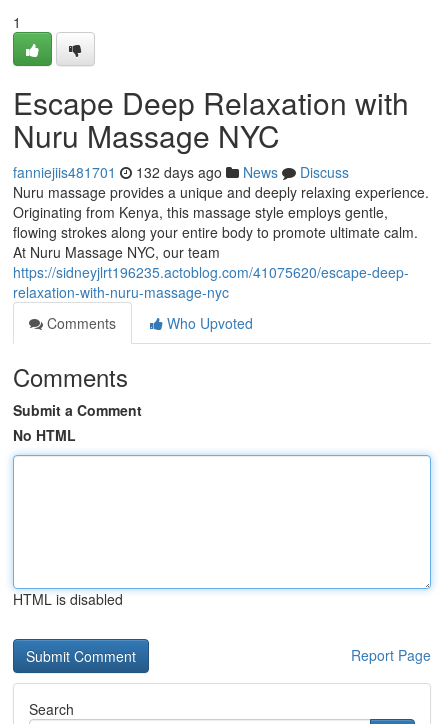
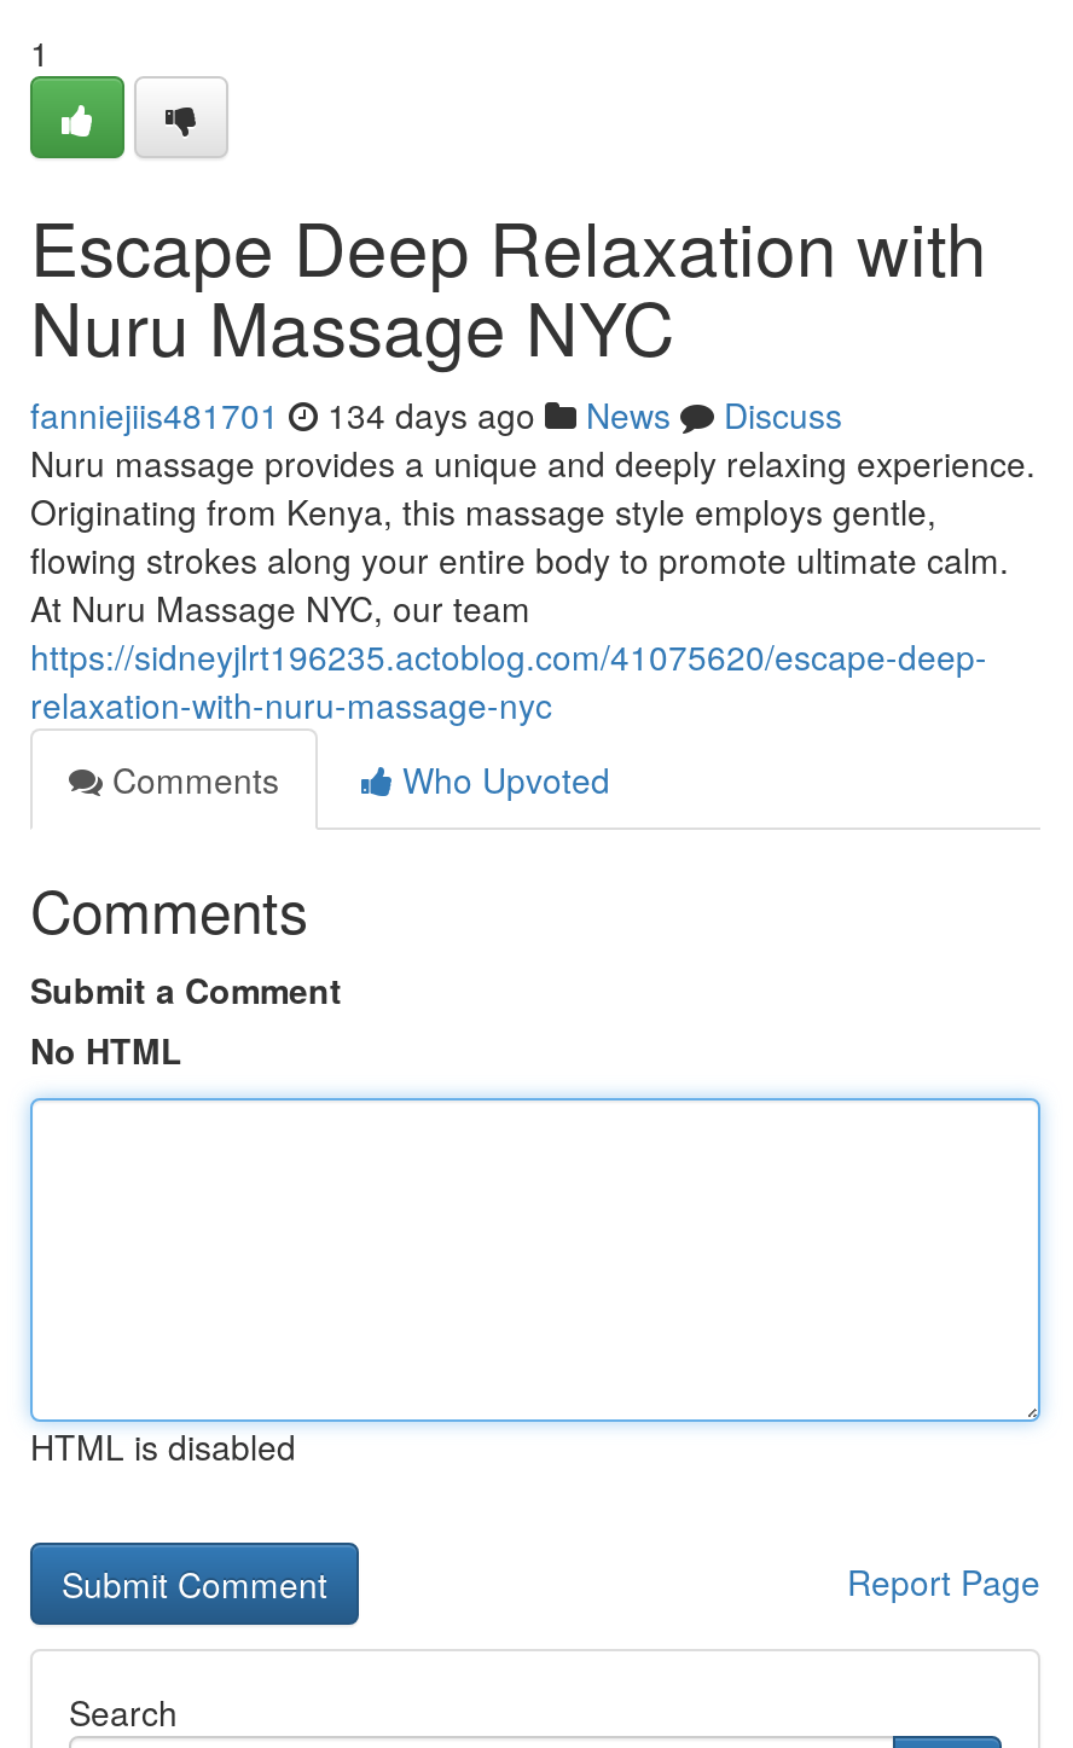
- fanniejiis481701 132 days ago News Discuss
+ fanniejiis481701 134 days ago News Discuss
